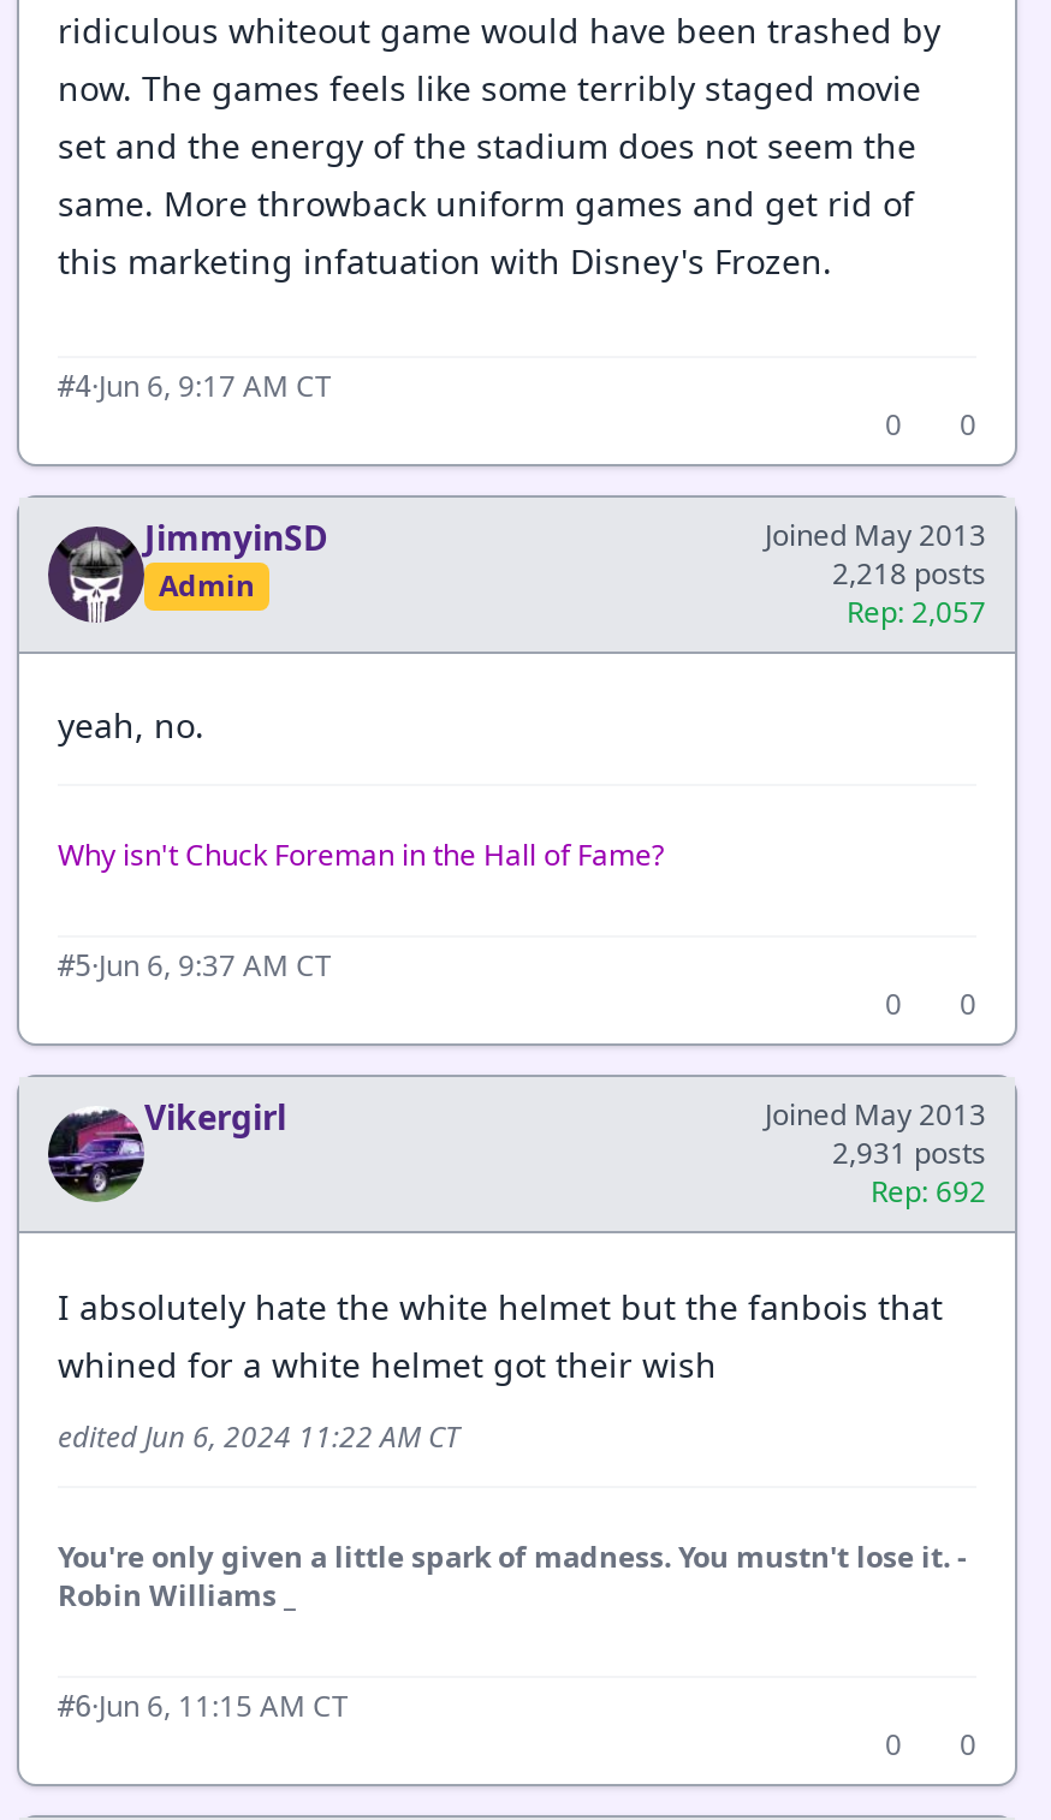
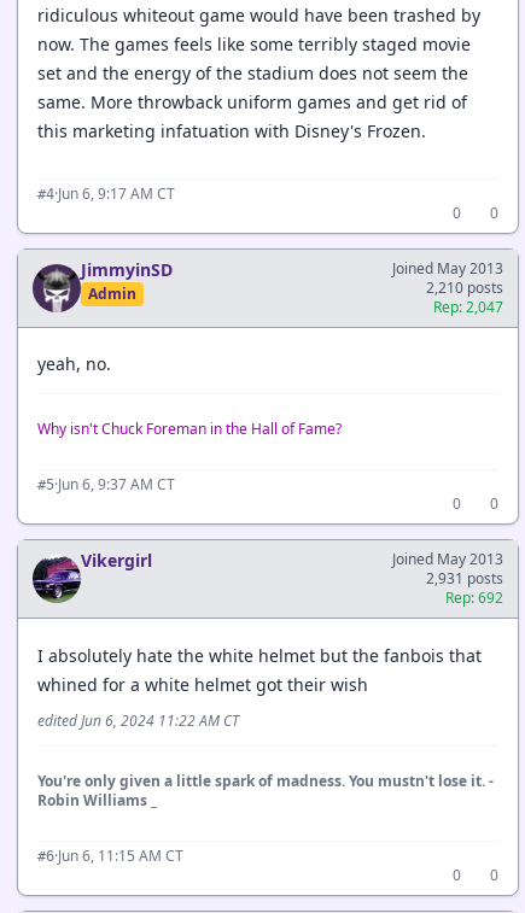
- 2,218 posts
+ 2,210 posts

- Rep: 2,057
+ Rep: 2,047
